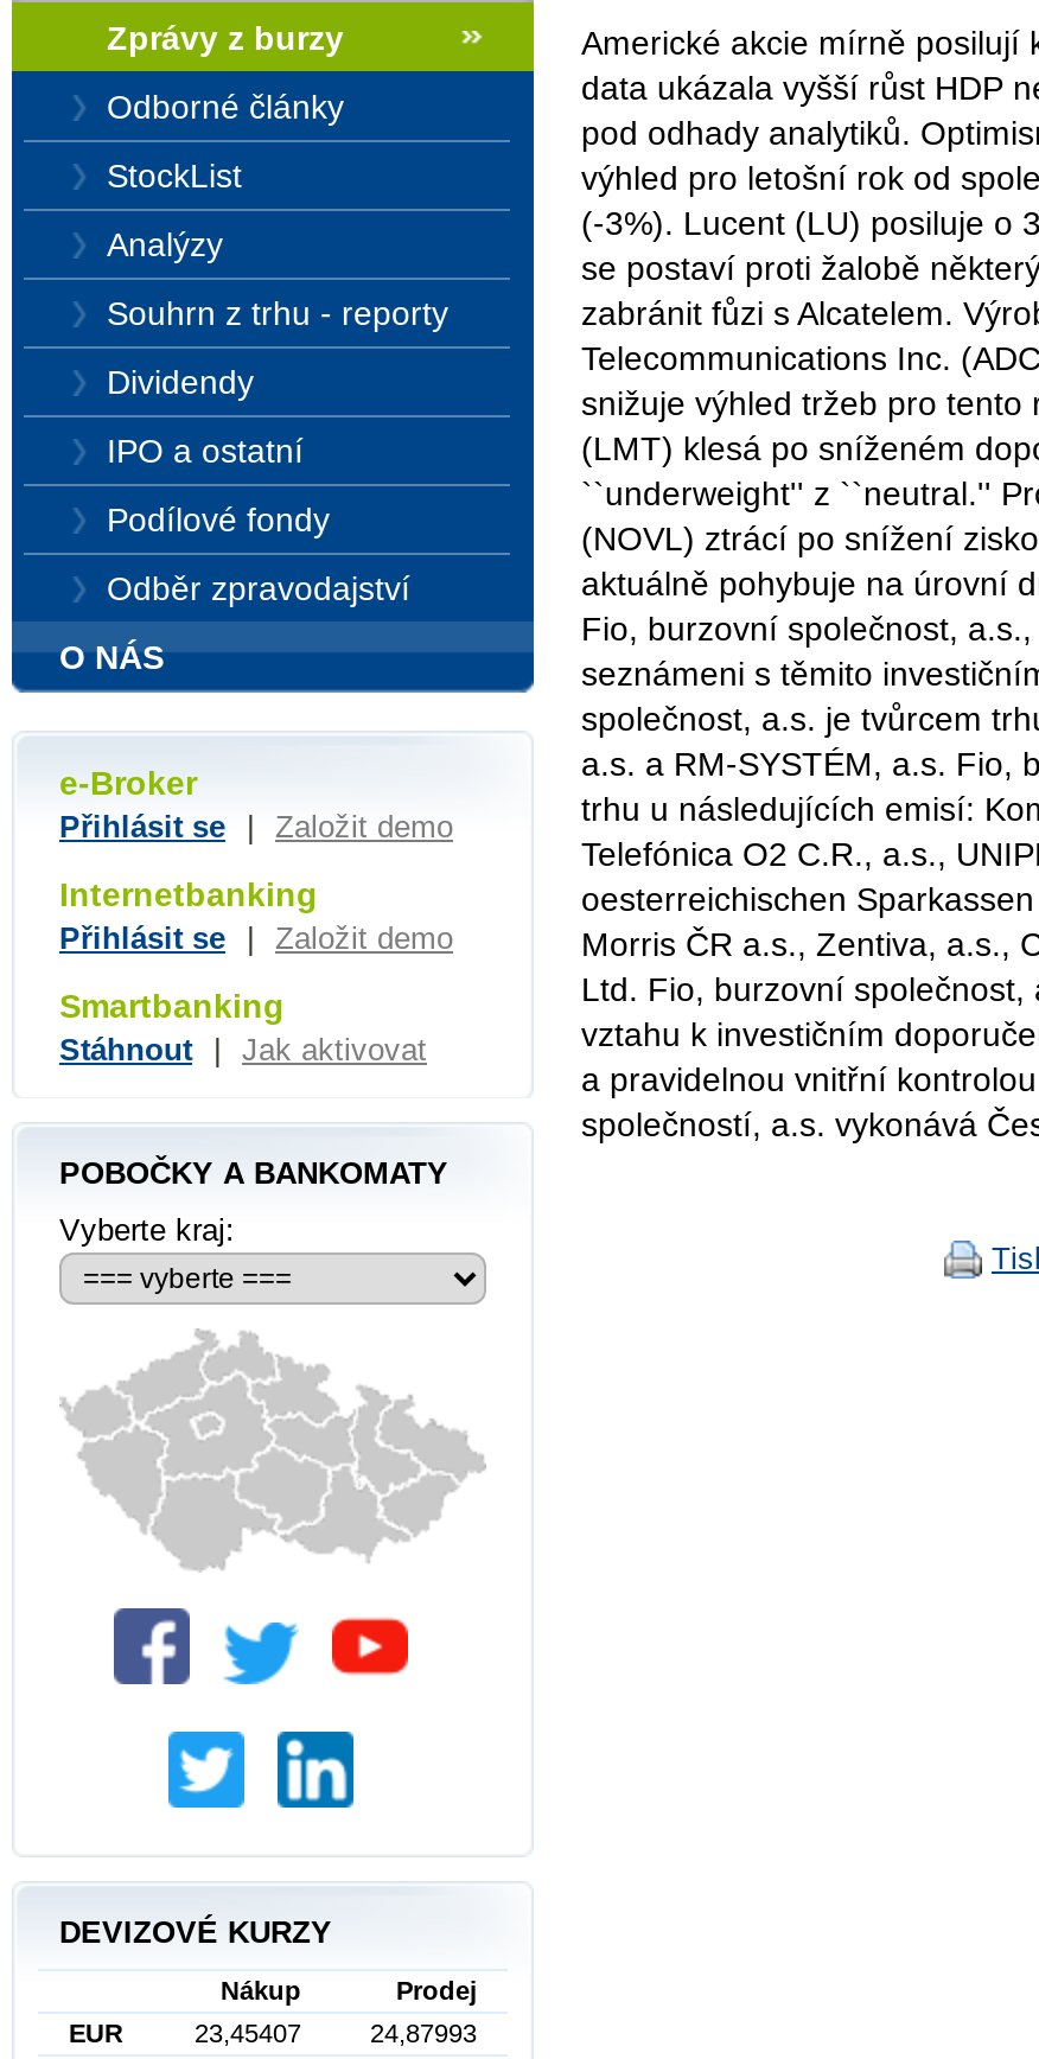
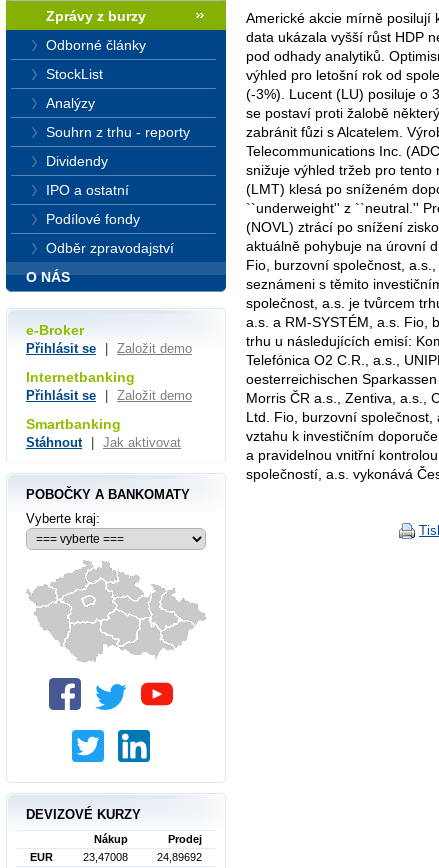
- 23,45407
+ 23,47008

- 24,87993
+ 24,89692
